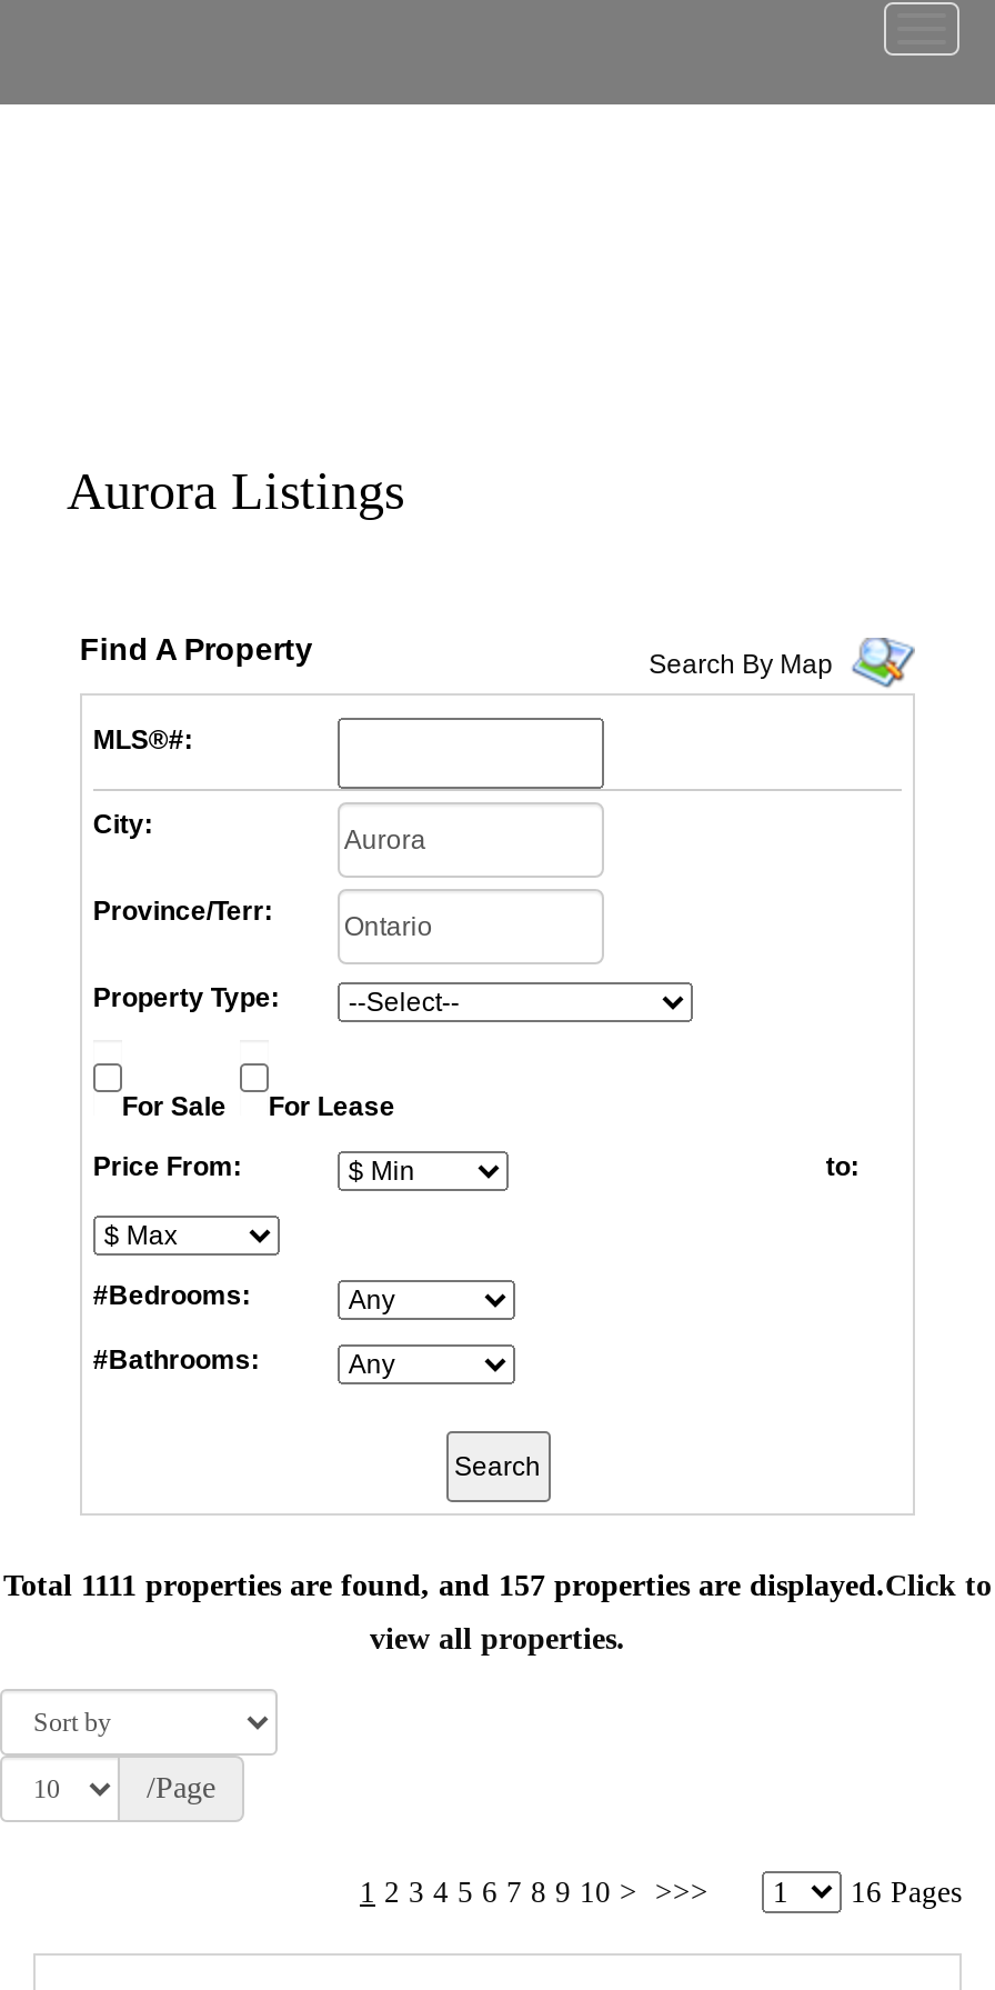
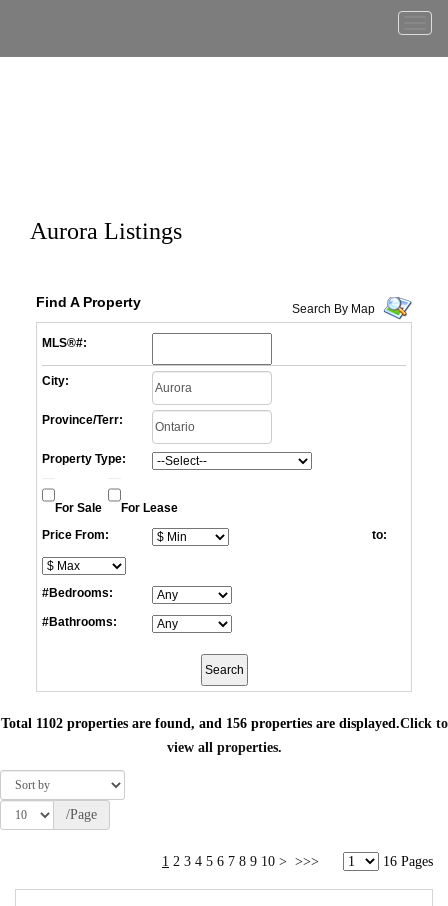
- Total 1111 properties are found, and 157 properties are displayed.Click to
+ Total 1102 properties are found, and 156 properties are displayed.Click to
